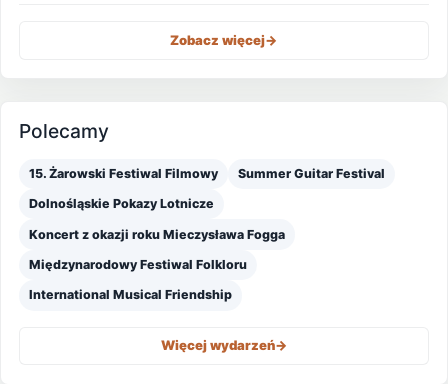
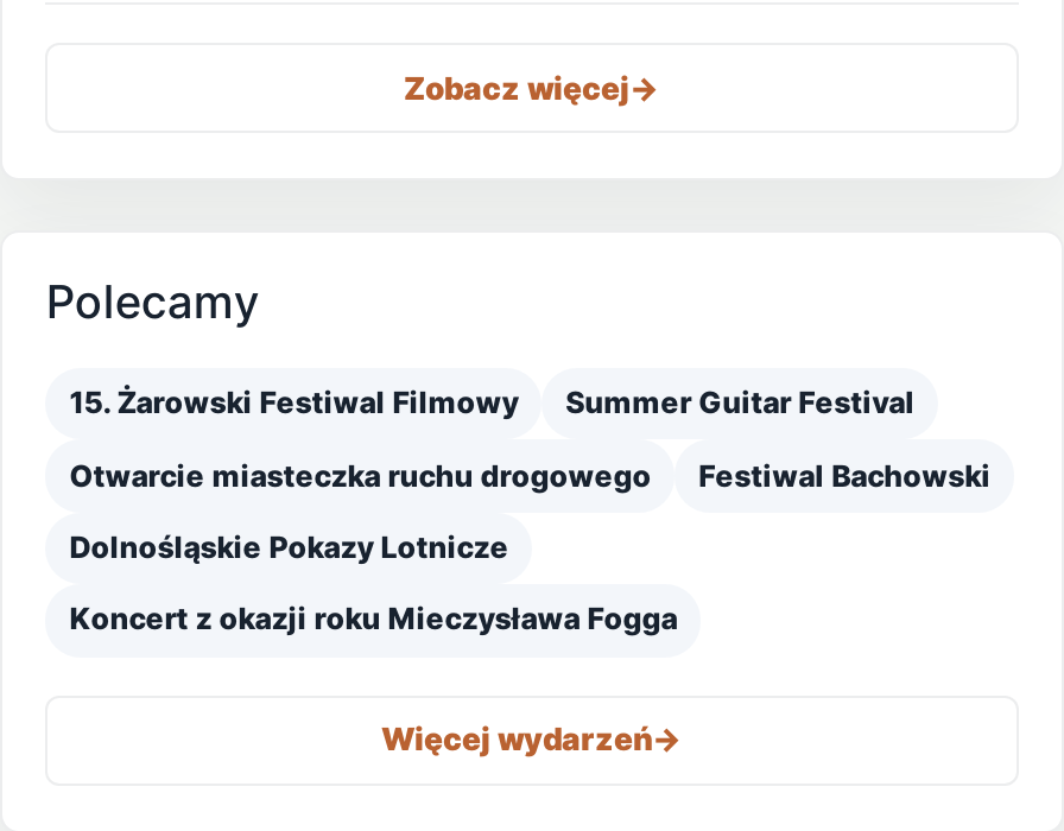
+ Otwarcie miasteczka ruchu drogowego
+ Festiwal Bachowski

moved down: Dolnośląskie Pokazy Lotnicze | Koncert z okazji roku Mieczysława Fogga

- Międzynarodowy Festiwal Folkloru
- International Musical Friendship
